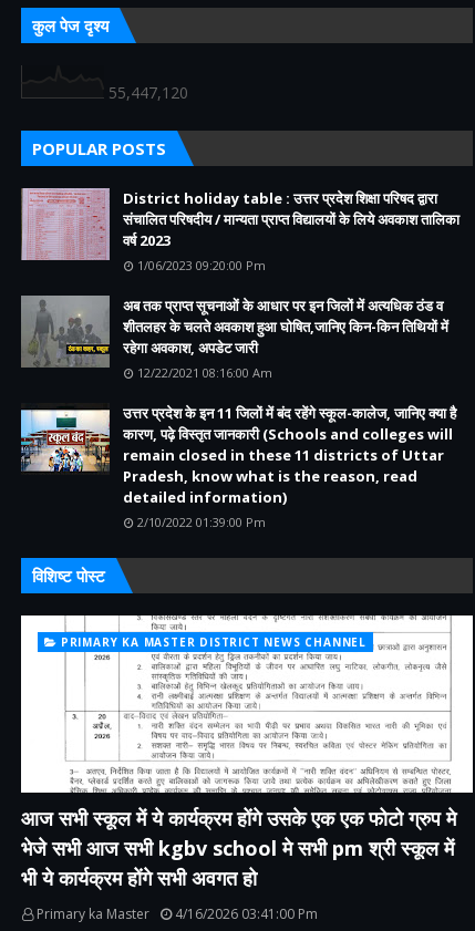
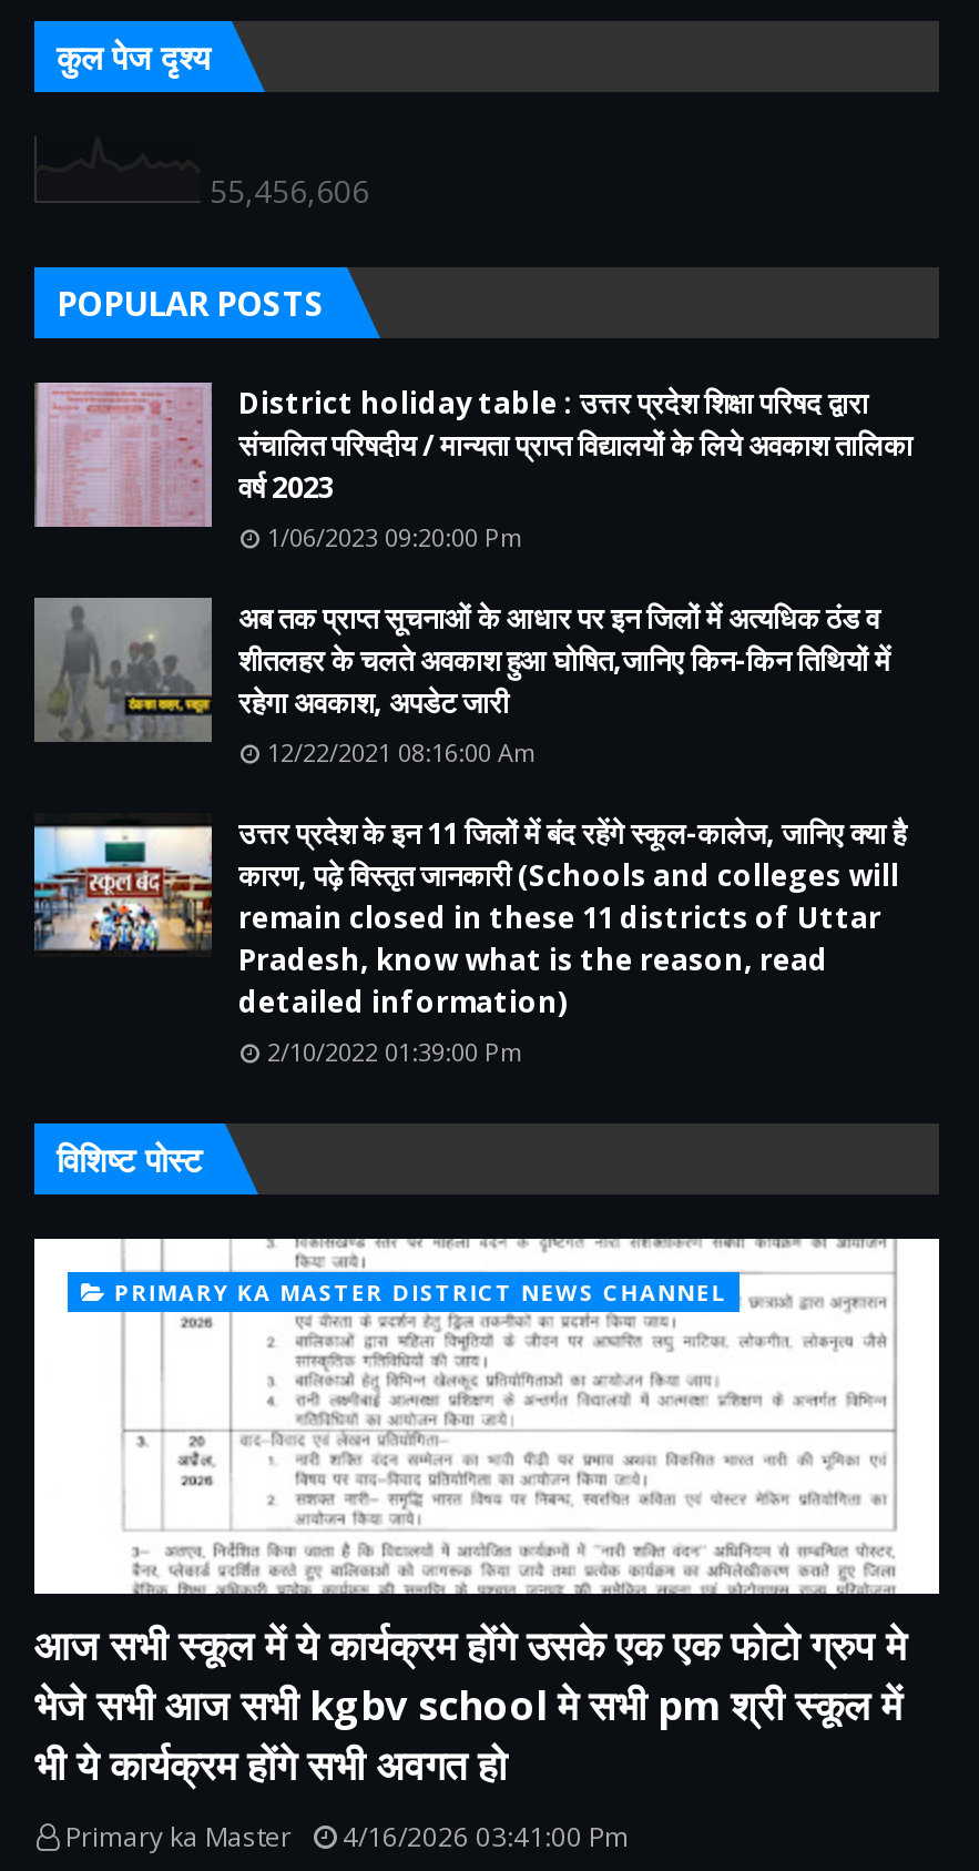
- 55,447,120
+ 55,456,606
